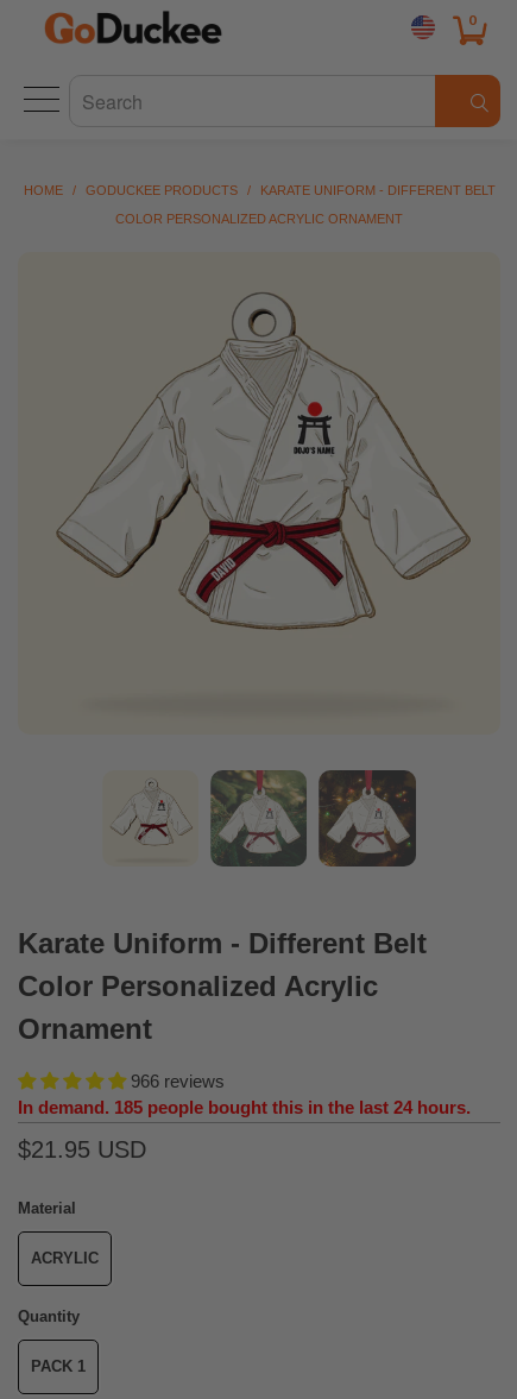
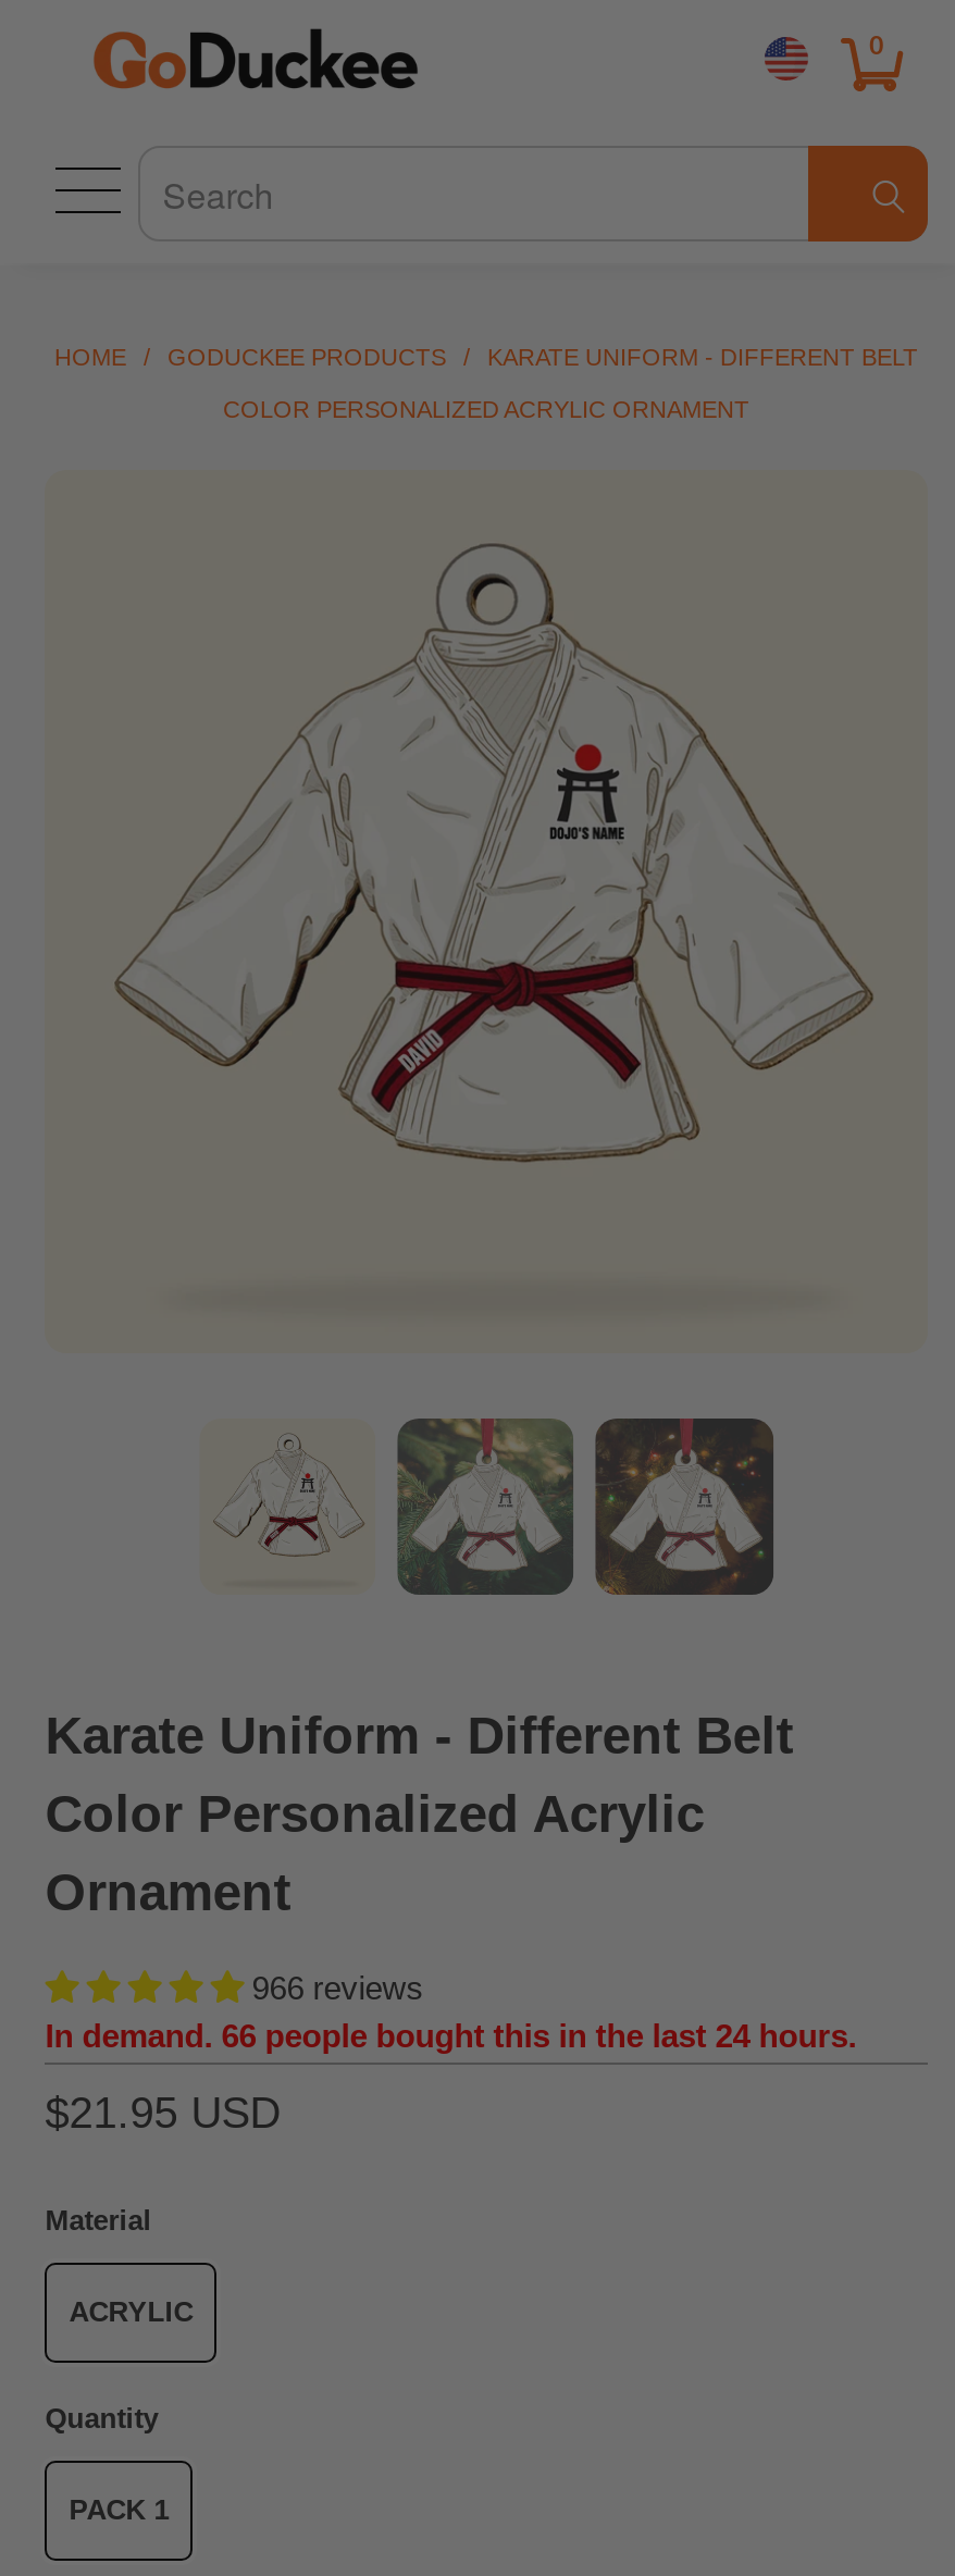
- In demand. 185 people bought this in the last 24 hours.
+ In demand. 66 people bought this in the last 24 hours.
